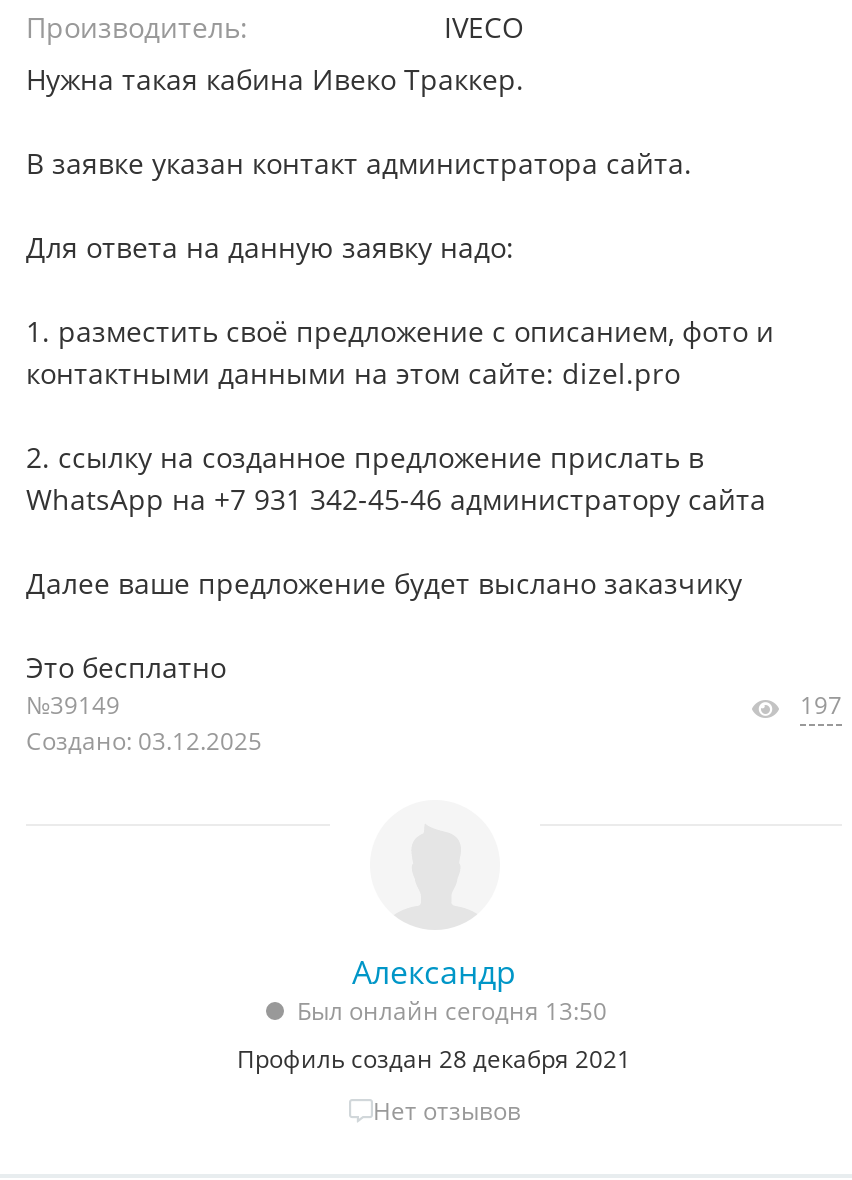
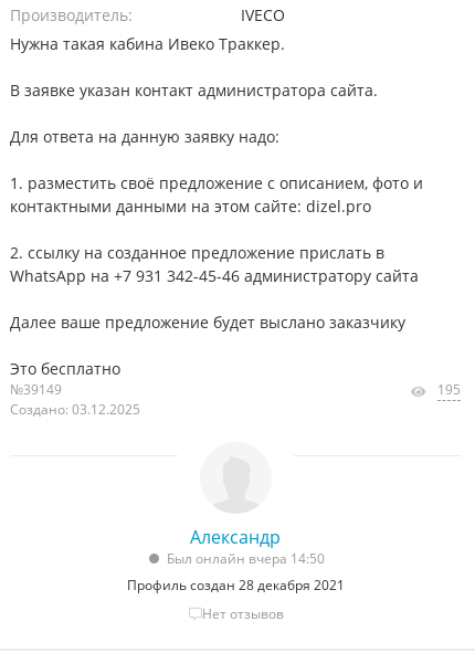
- 197
+ 195

- Был онлайн сегодня 13:50
+ Был онлайн вчера 14:50
